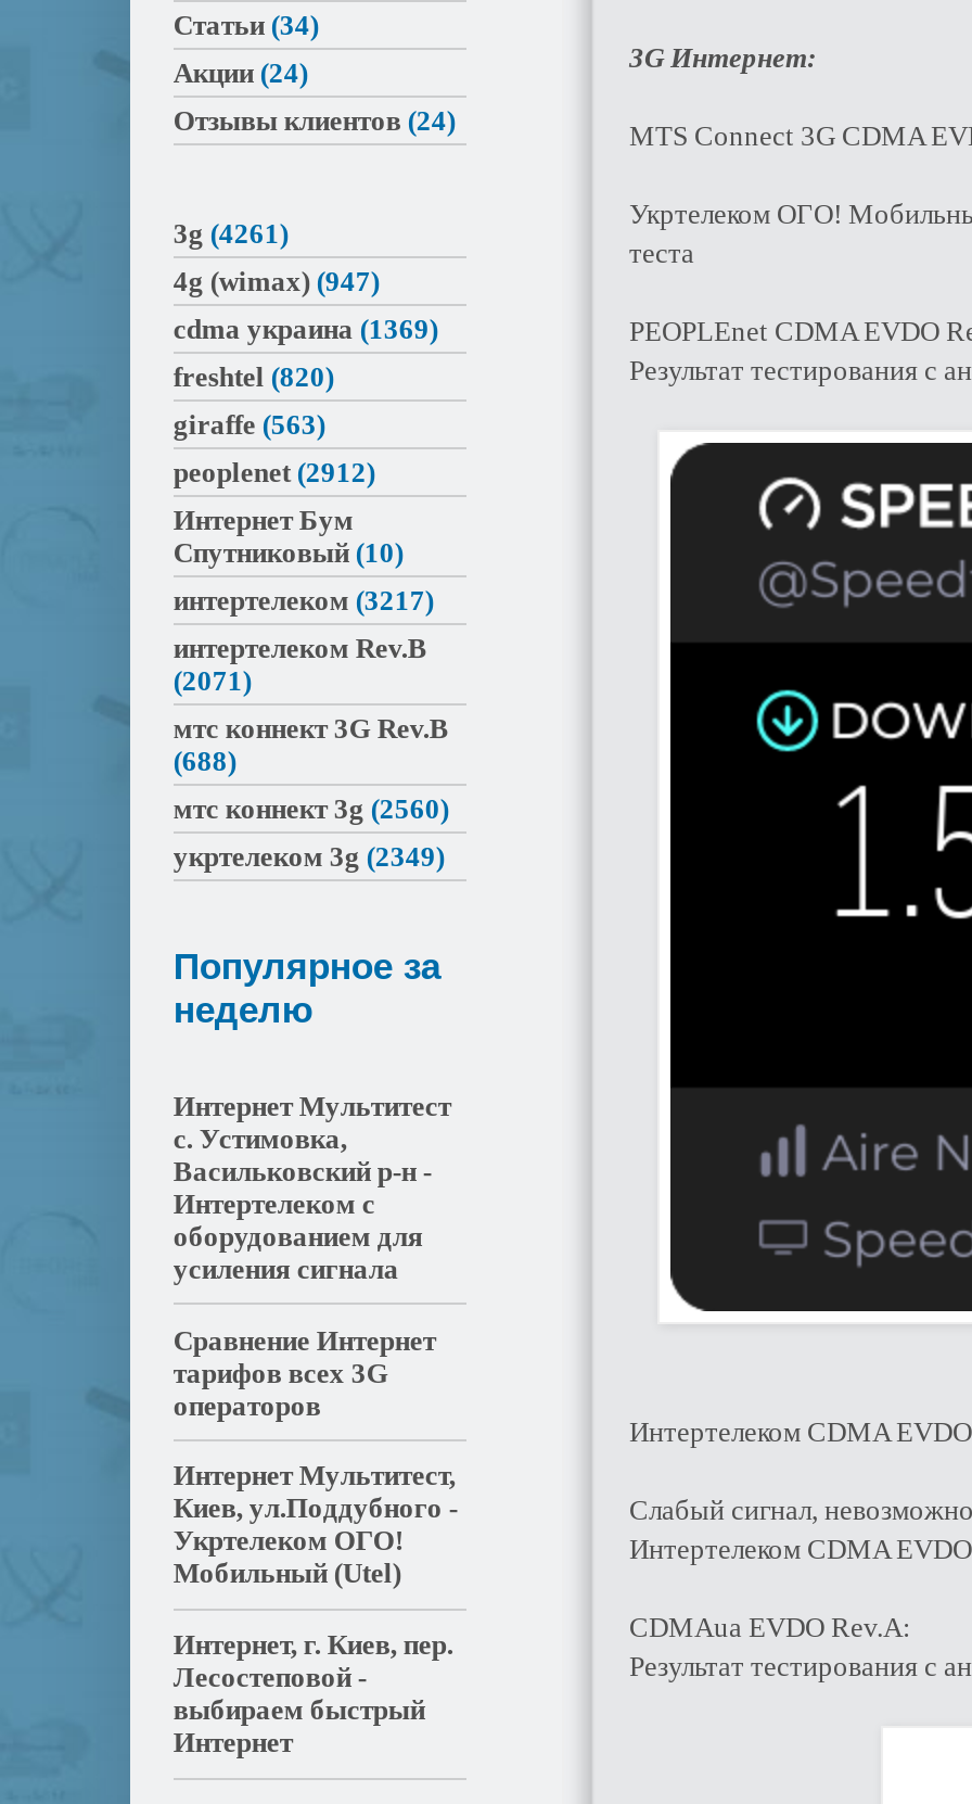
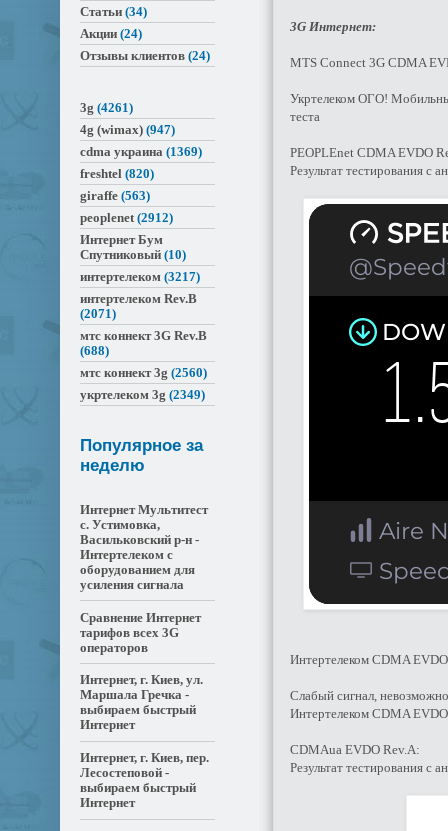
- Интернет Мультитест,
- Киев, ул.Поддубного -
- Укртелеком ОГО!
- Мобильный (Utel)
+ Интернет, г. Киев, ул.
+ Маршала Гречка -
+ выбираем быстрый
+ Интернет
